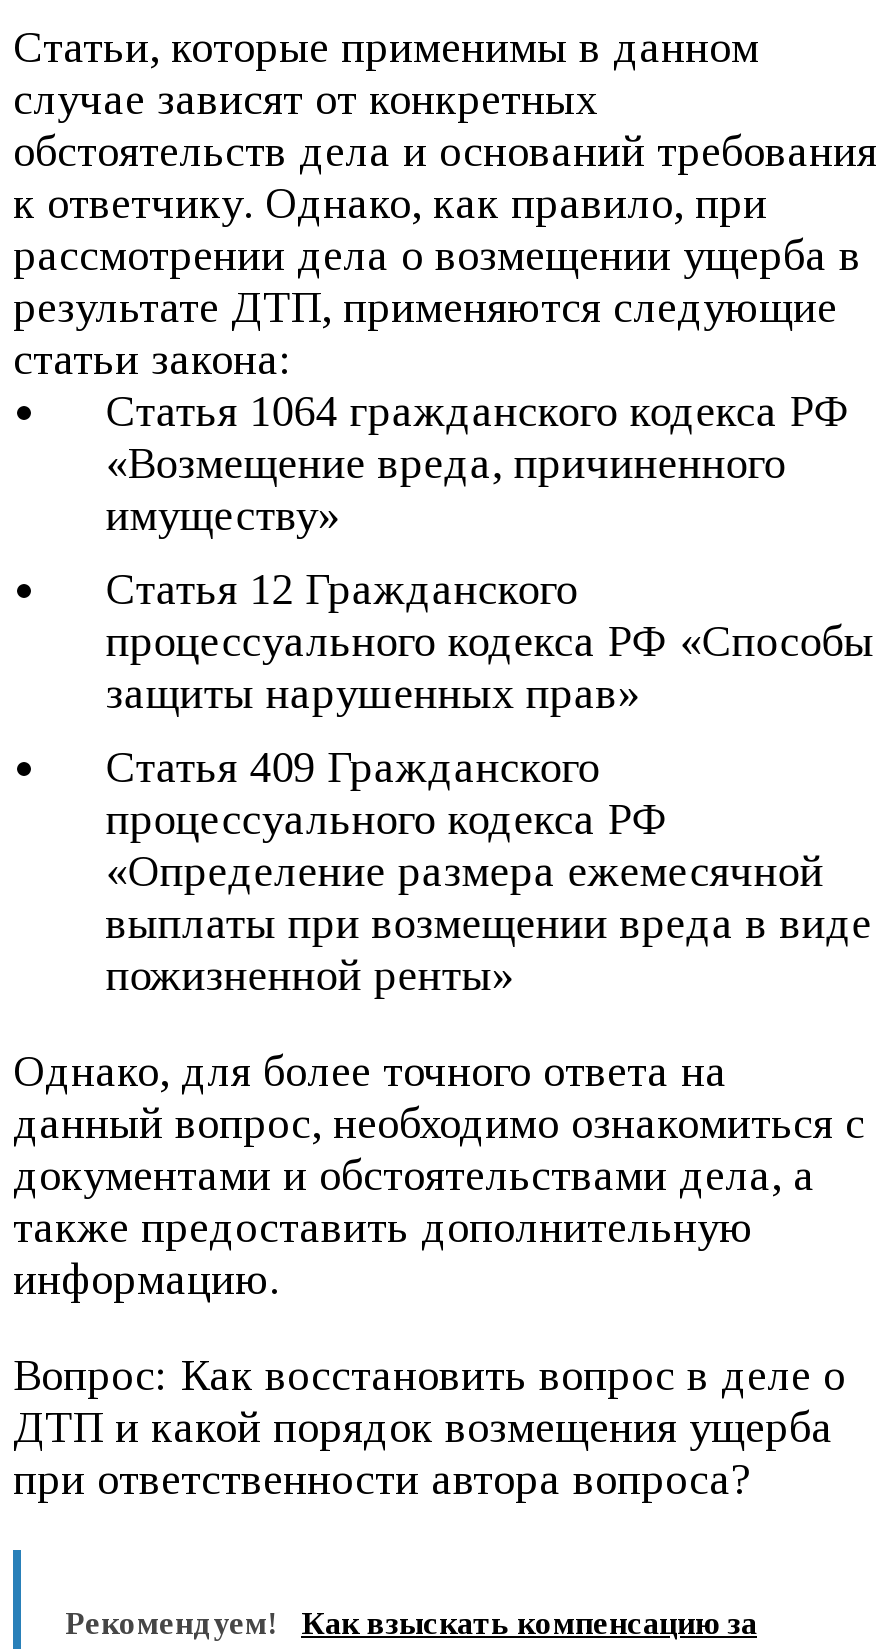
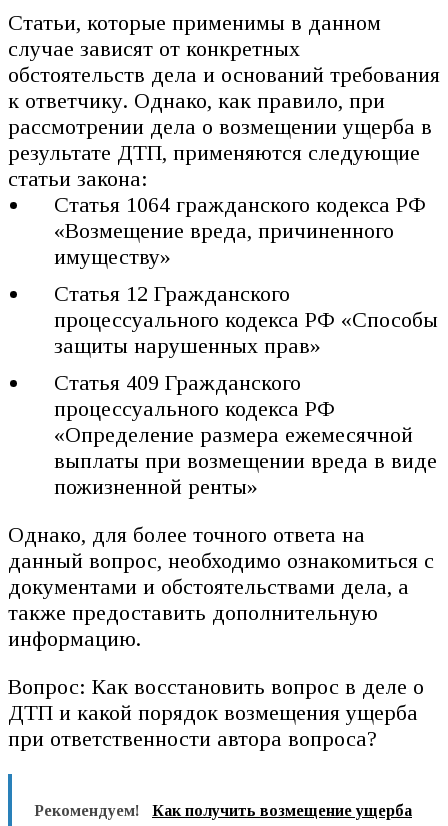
- Как взыскать компенсацию за
+ Как получить возмещение ущерба
